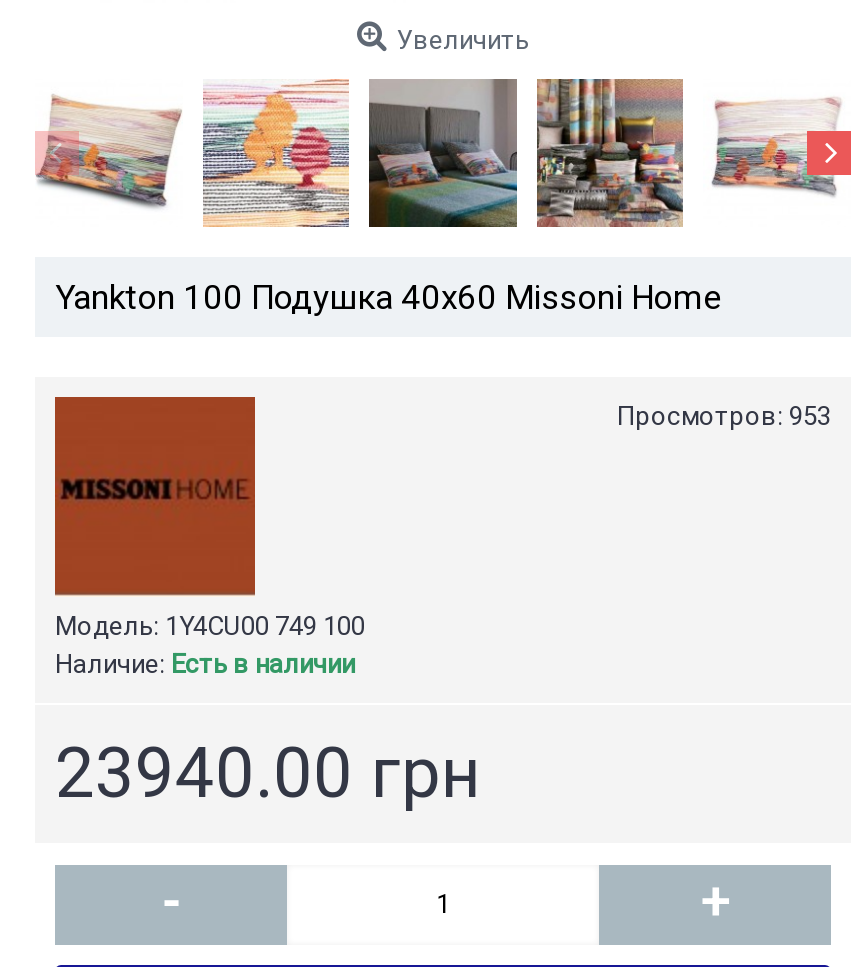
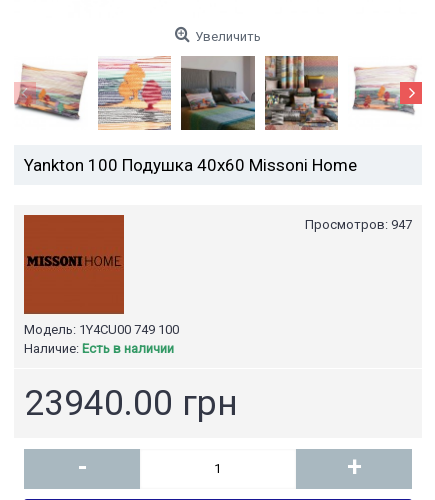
- Просмотров: 953
+ Просмотров: 947
